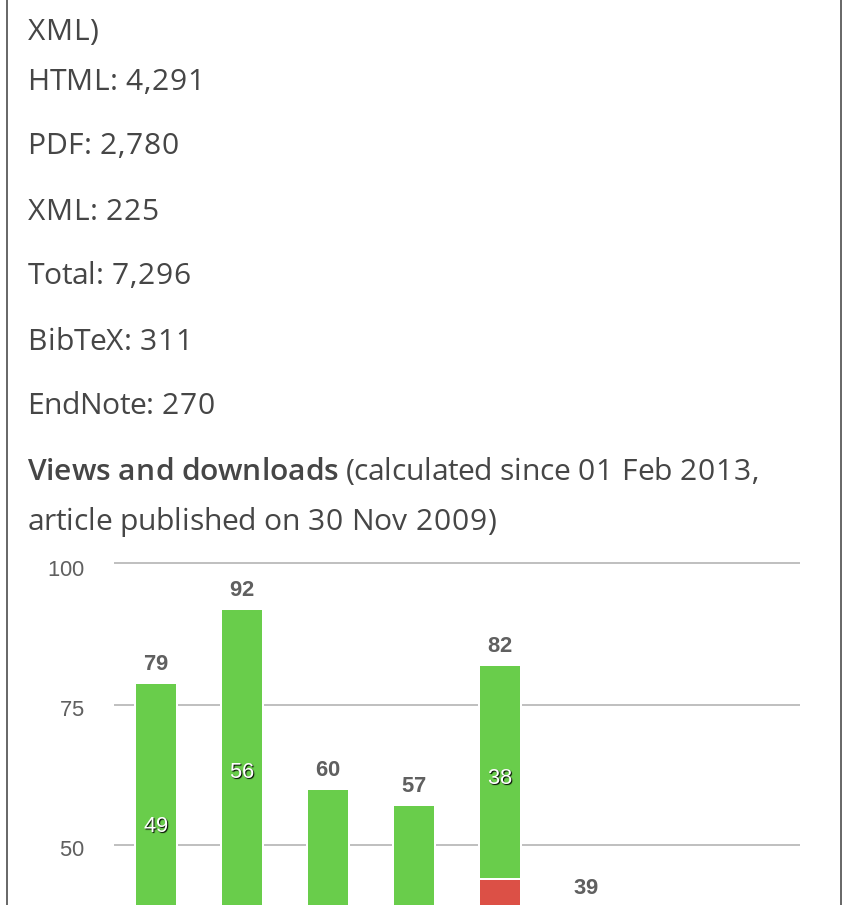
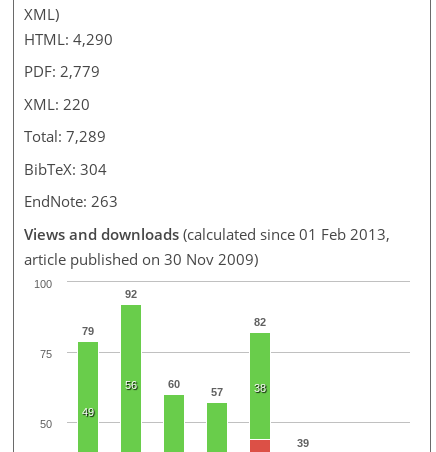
- HTML: 4,291
+ HTML: 4,290

- PDF: 2,780
+ PDF: 2,779

- XML: 225
+ XML: 220

- Total: 7,296
+ Total: 7,289

- BibTeX: 311
+ BibTeX: 304

- EndNote: 270
+ EndNote: 263
